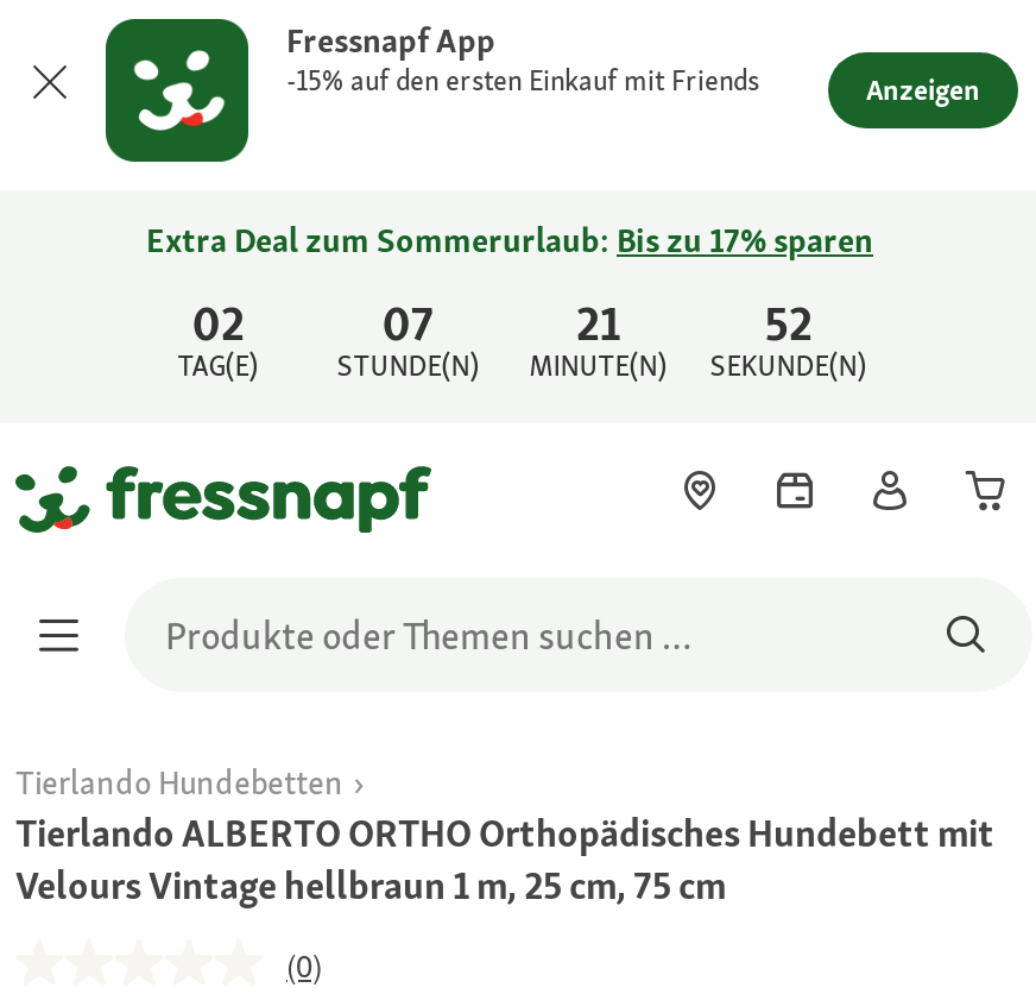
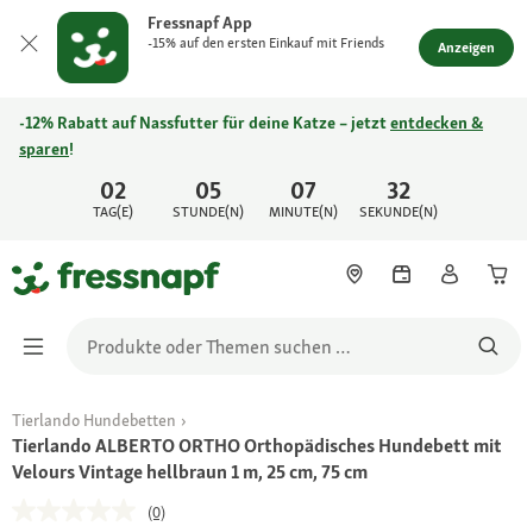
- Extra Deal zum Sommerurlaub: Bis zu 17% sparen
+ -12% Rabatt auf Nassfutter für deine Katze – jetzt entdecken &
+ sparen!

- 07
+ 05

- 21
+ 07

- 52
+ 32
